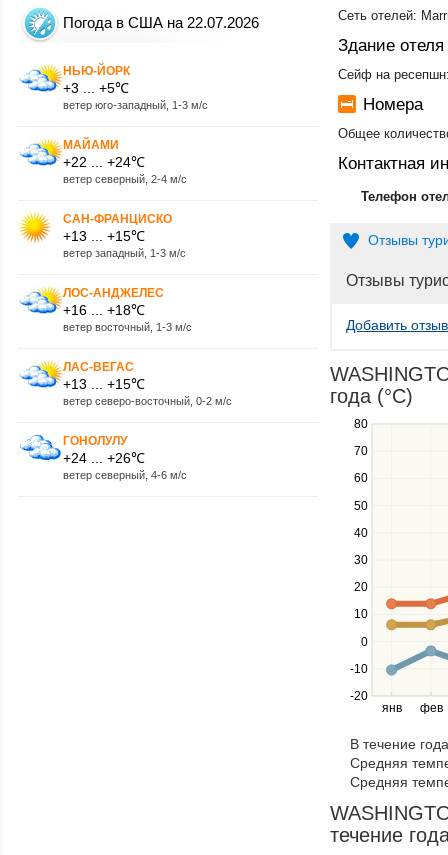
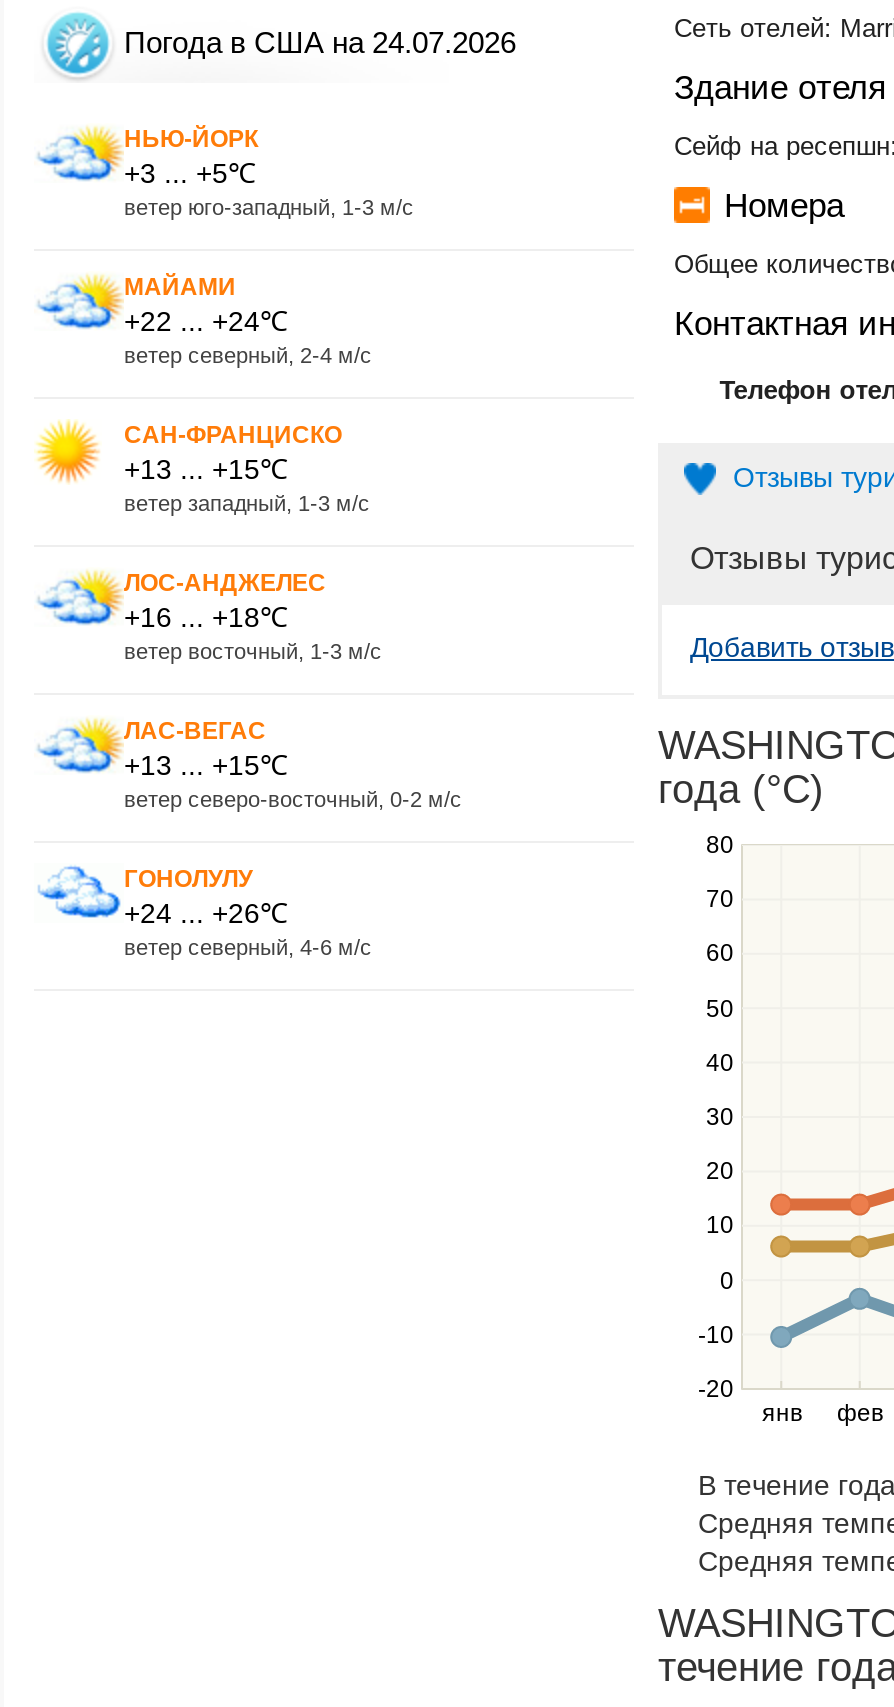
- Погода в США на 22.07.2026
+ Погода в США на 24.07.2026
